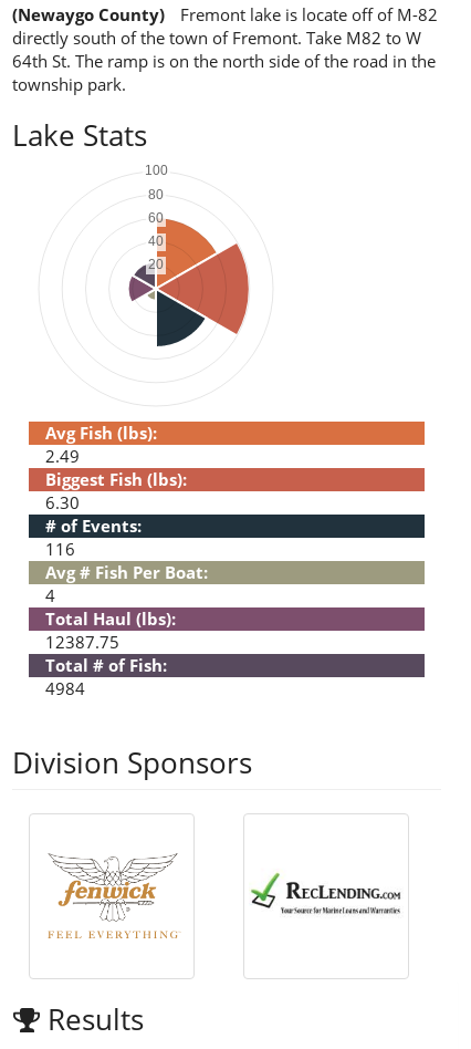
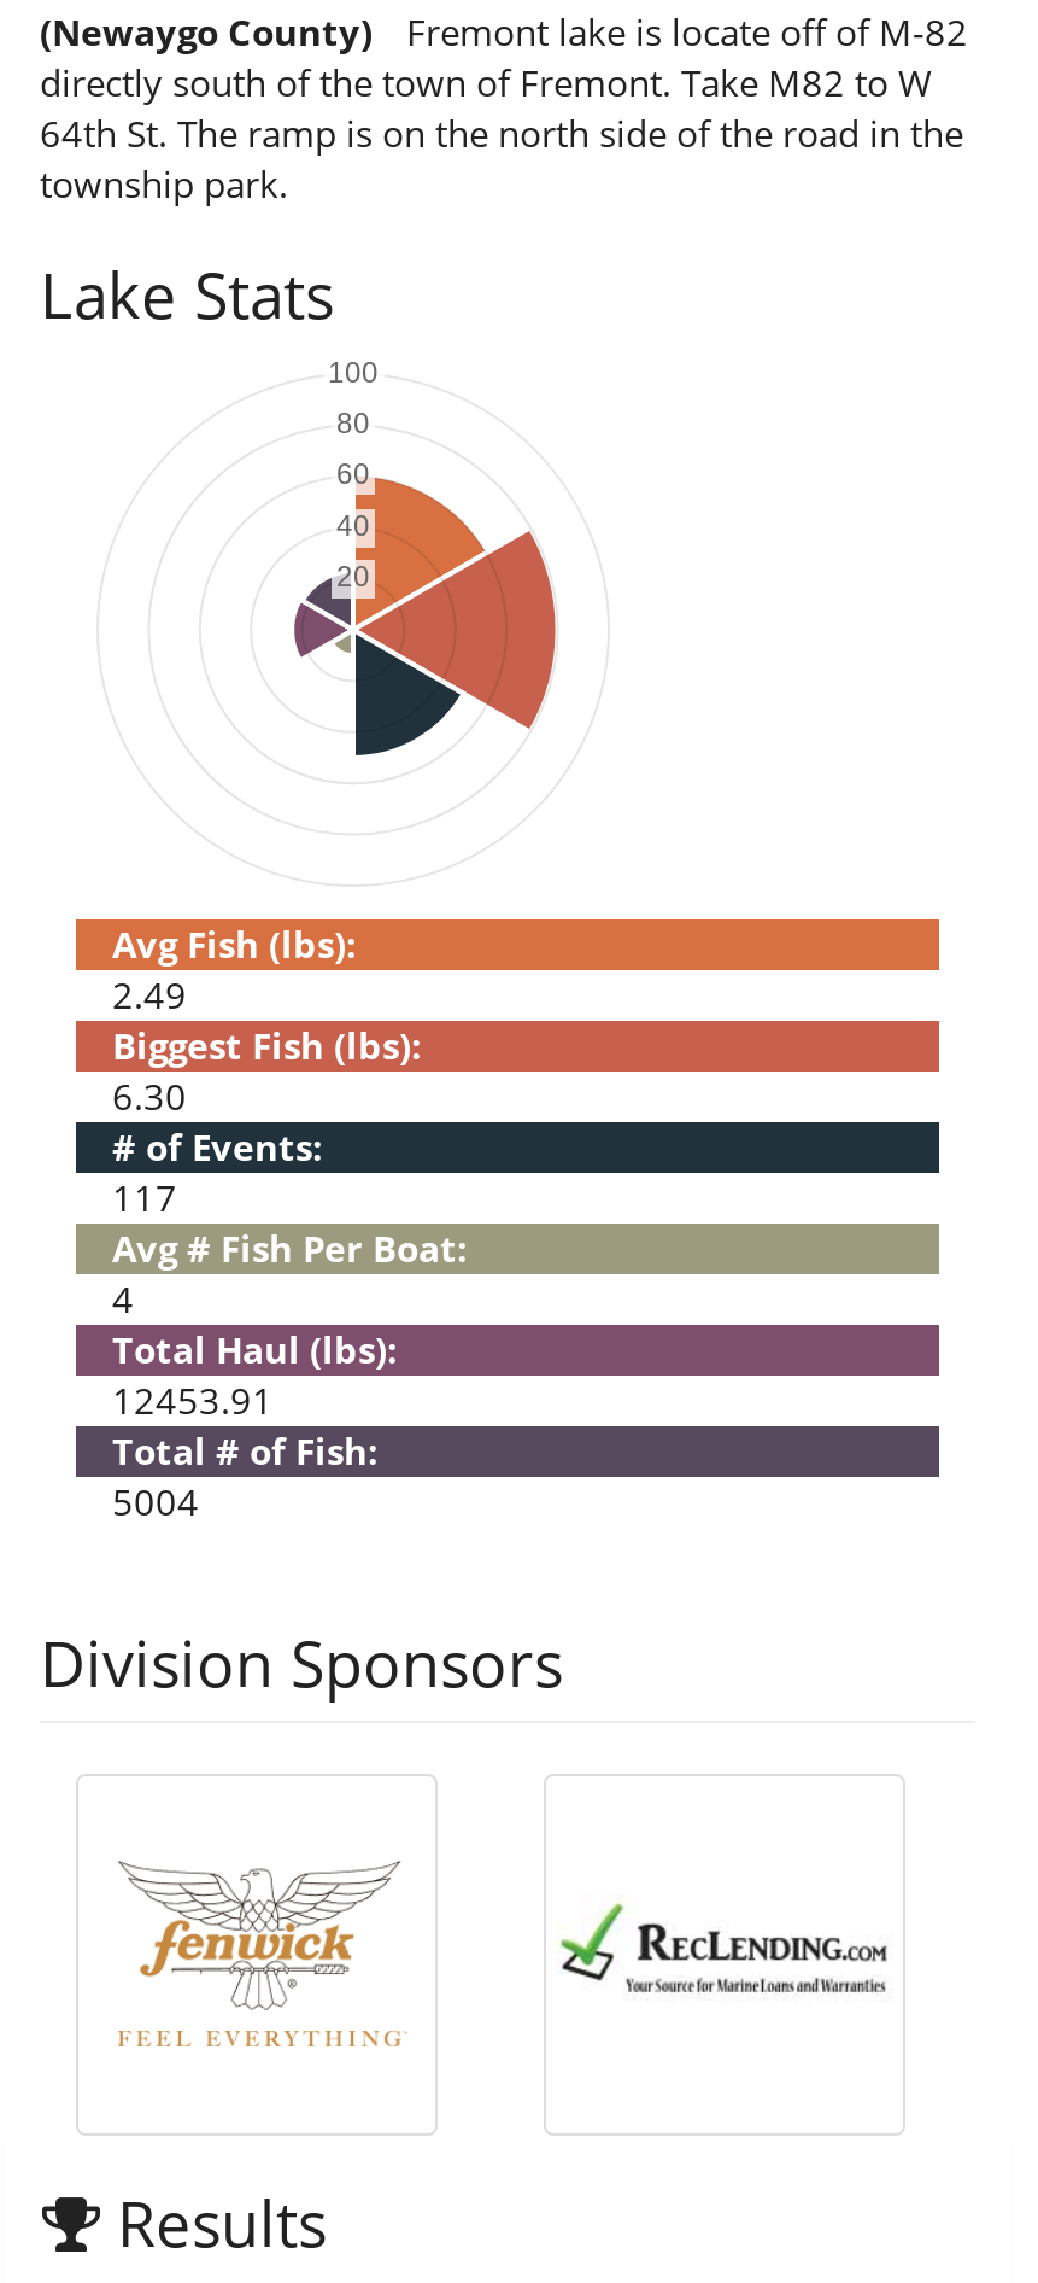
- 116
+ 117

- 12387.75
+ 12453.91

- 4984
+ 5004
